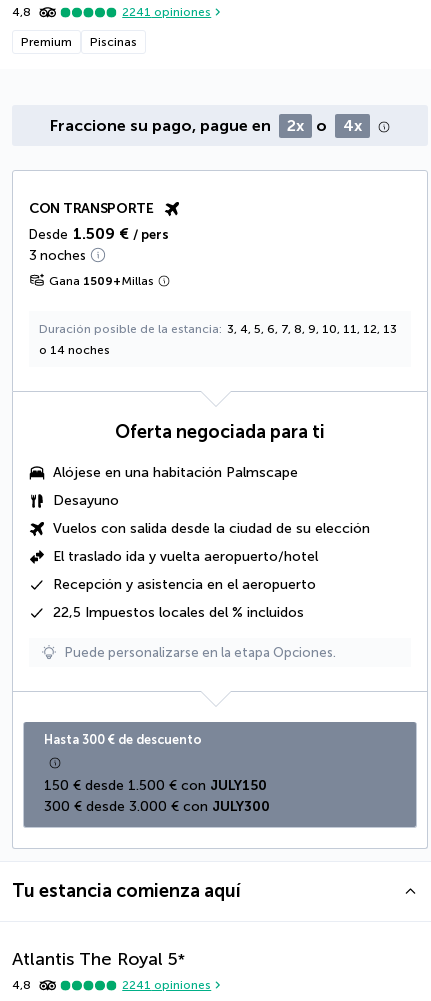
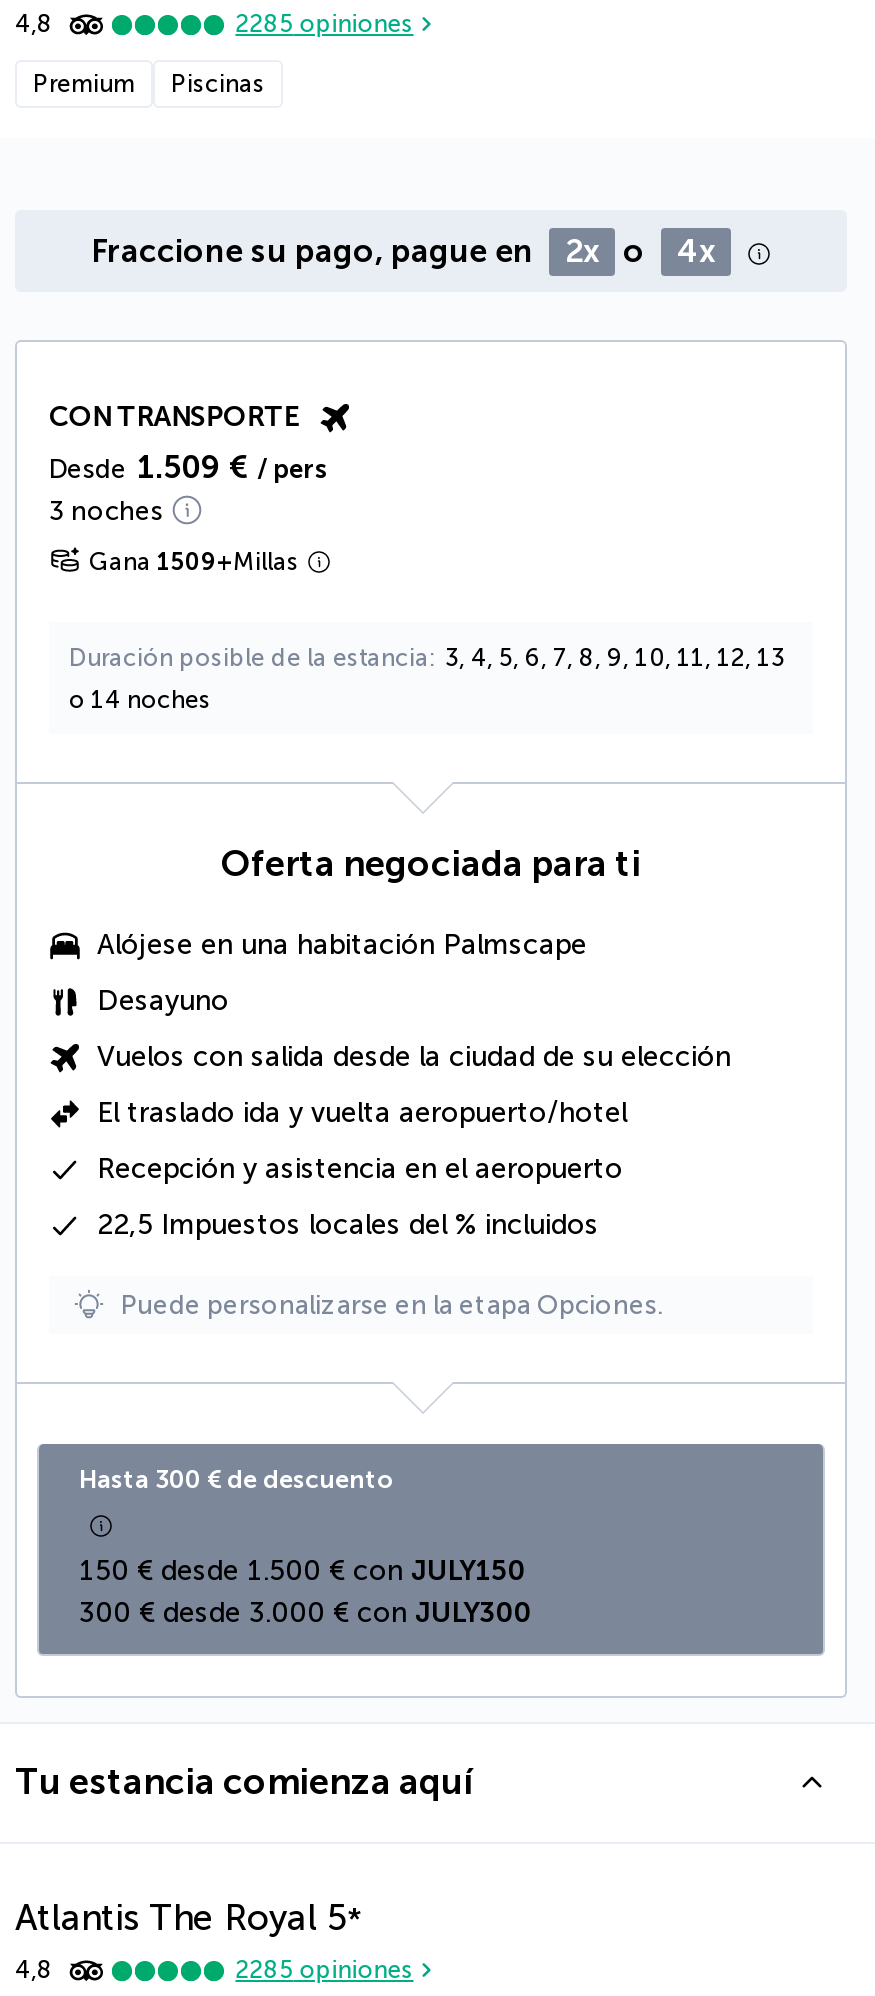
- 2241 opiniones
+ 2285 opiniones

- 2241 opiniones
+ 2285 opiniones
